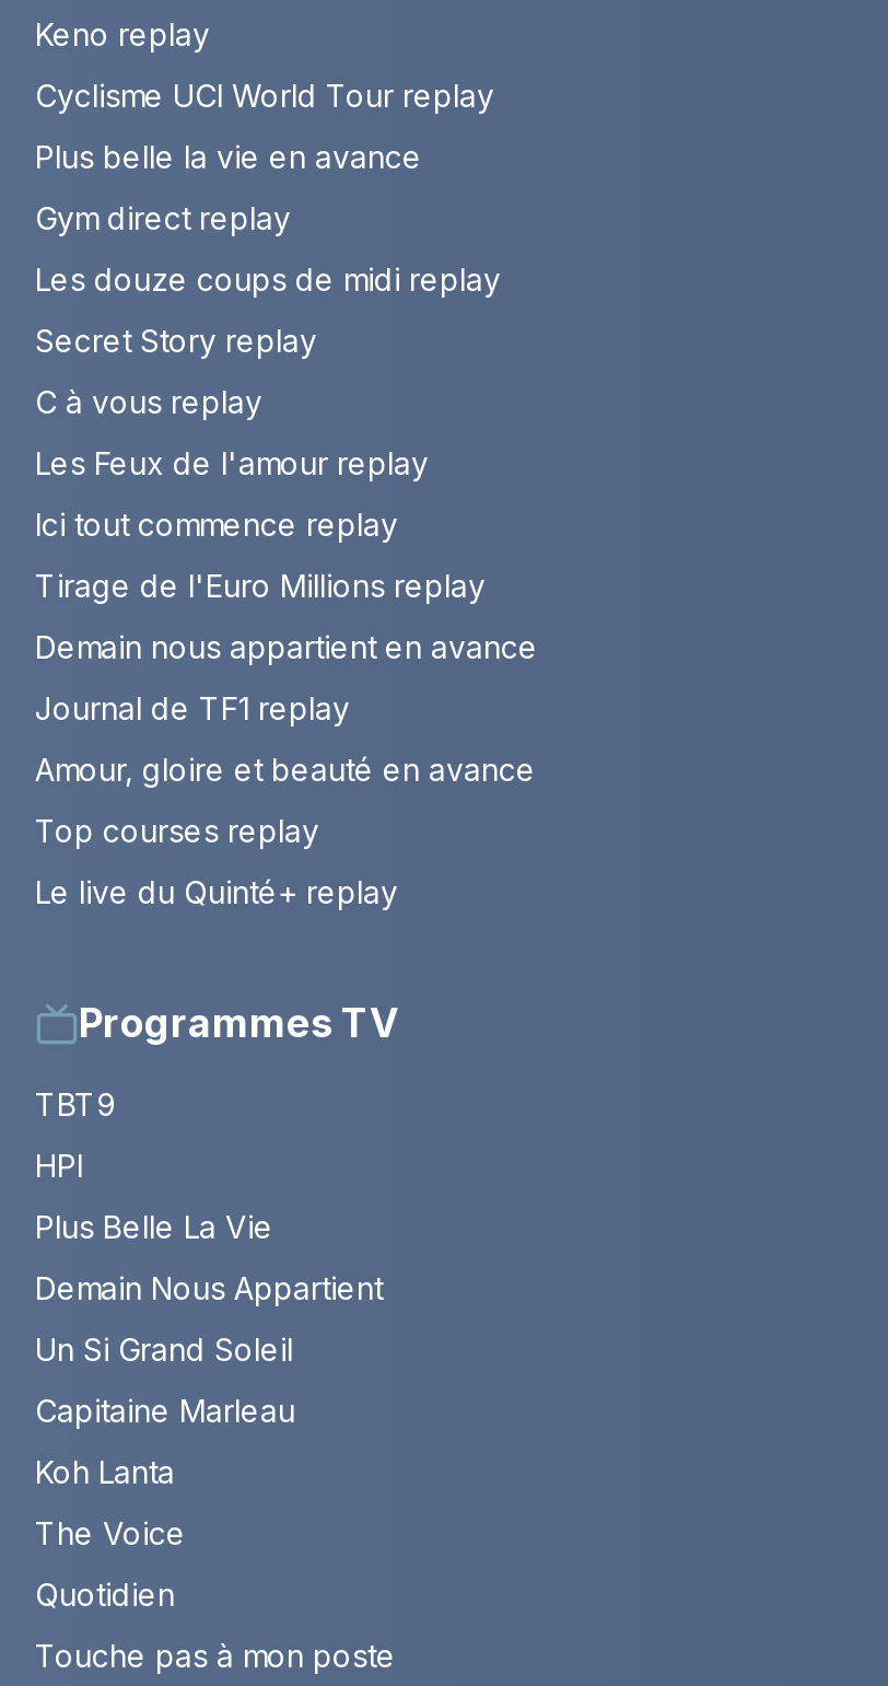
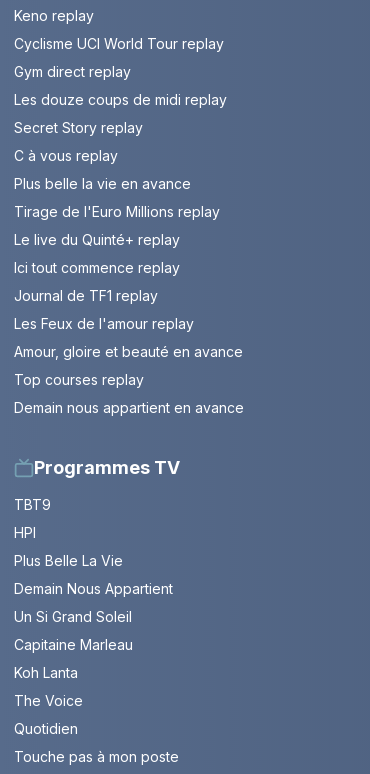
moved down: Plus belle la vie en avance

moved up: Gym direct replay | Les douze coups de midi replay | Secret Story replay | C à vous replay

moved down: Les Feux de l'amour replay

moved down: Ici tout commence replay

moved up: Tirage de l'Euro Millions replay

moved down: Demain nous appartient en avance

moved up: Journal de TF1 replay

moved up: Le live du Quinté+ replay
